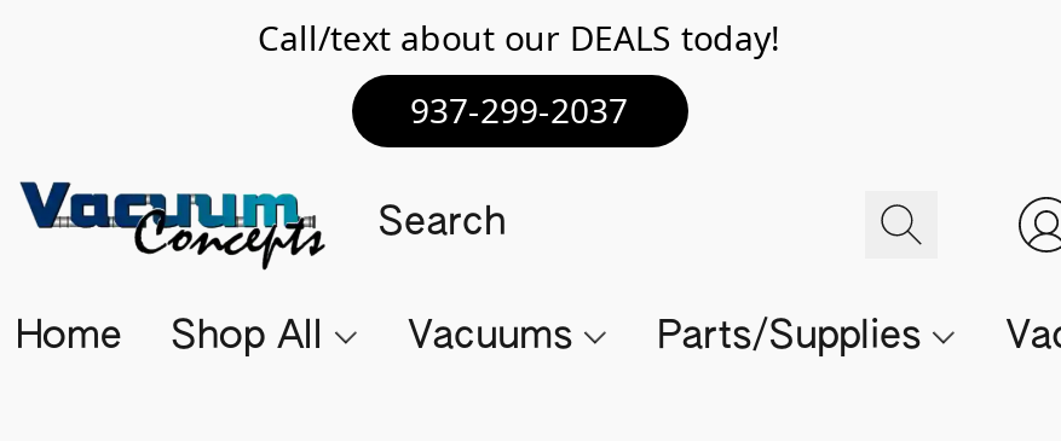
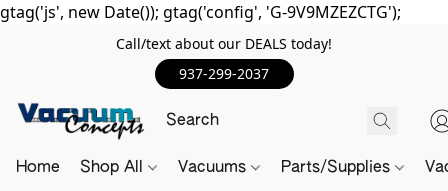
+ gtag('js', new Date()); gtag('config', 'G-9V9MZEZCTG');
